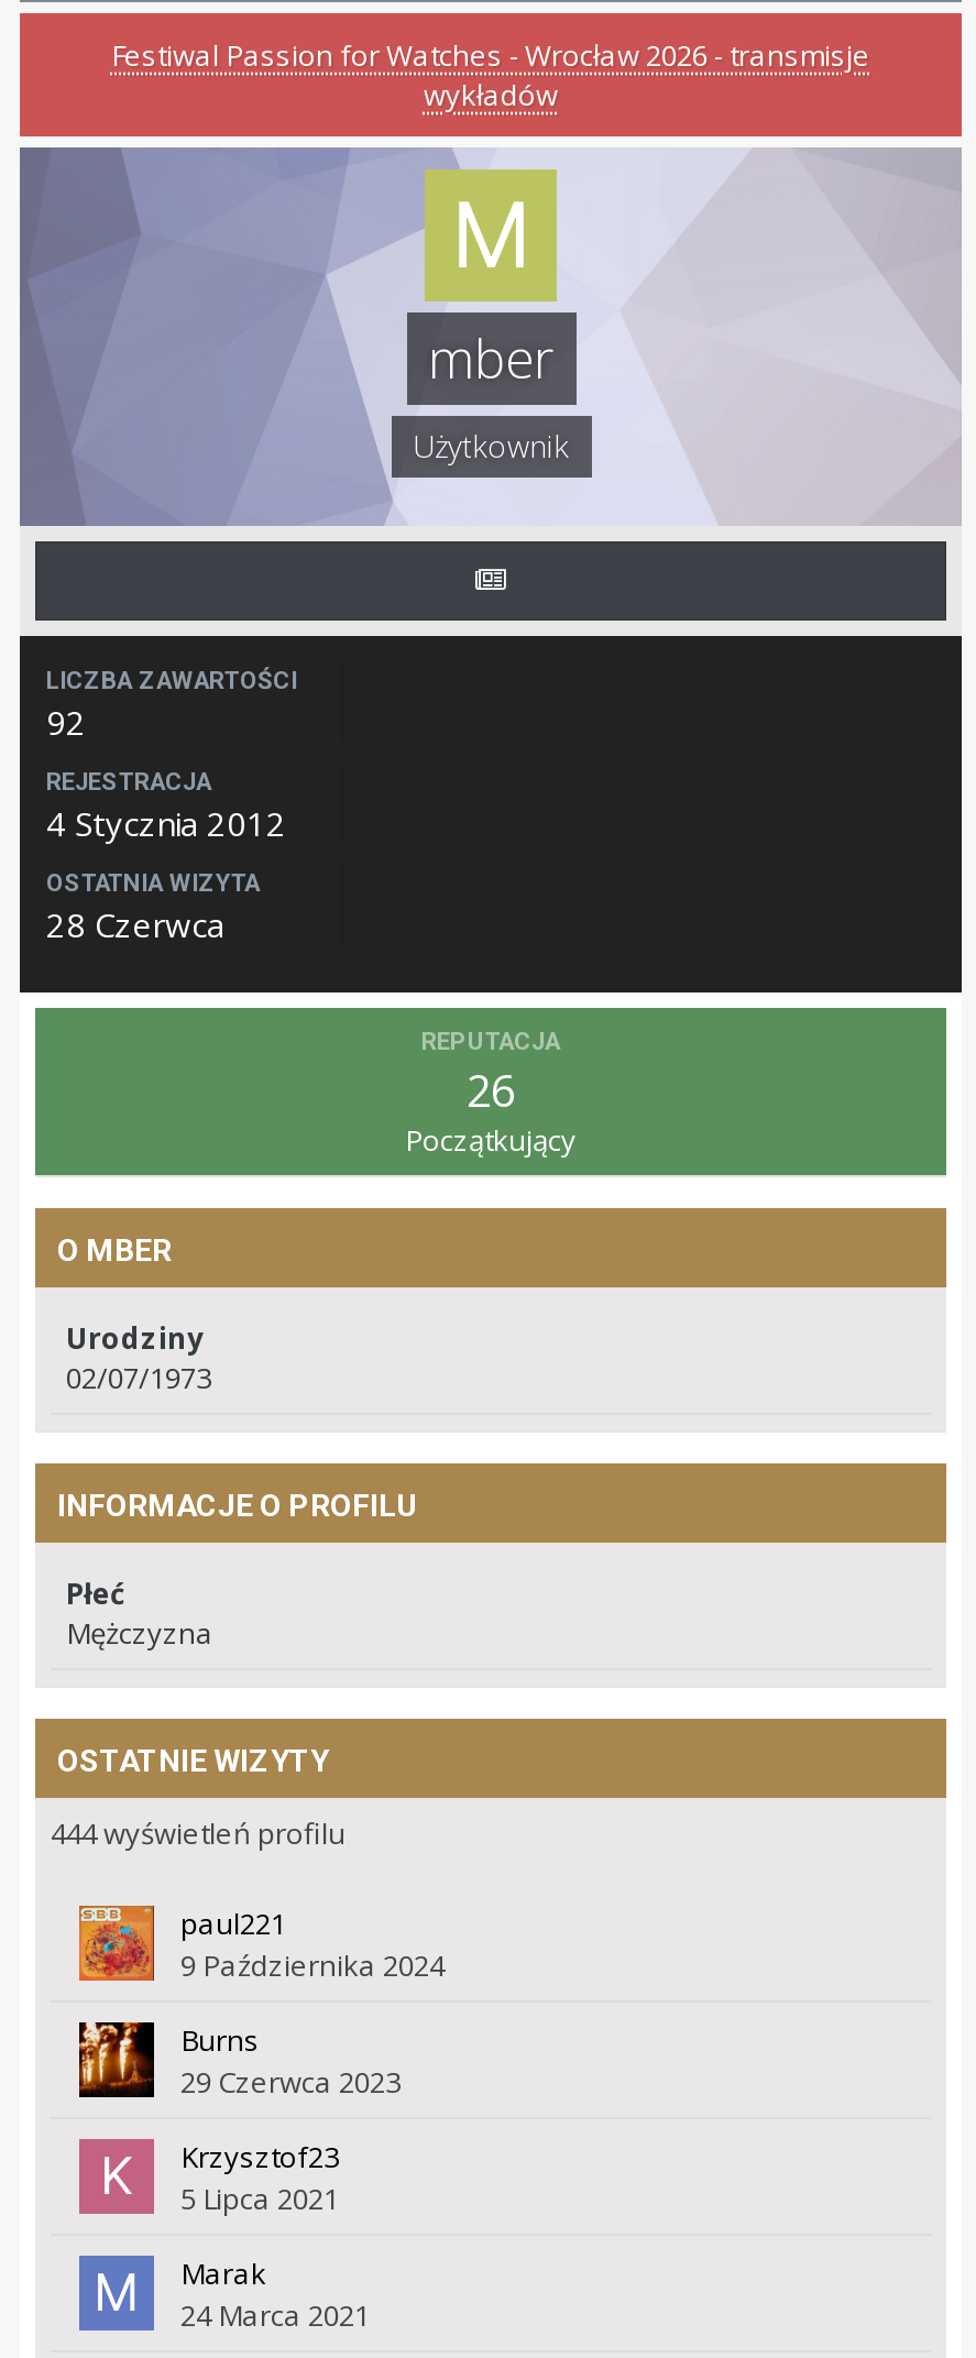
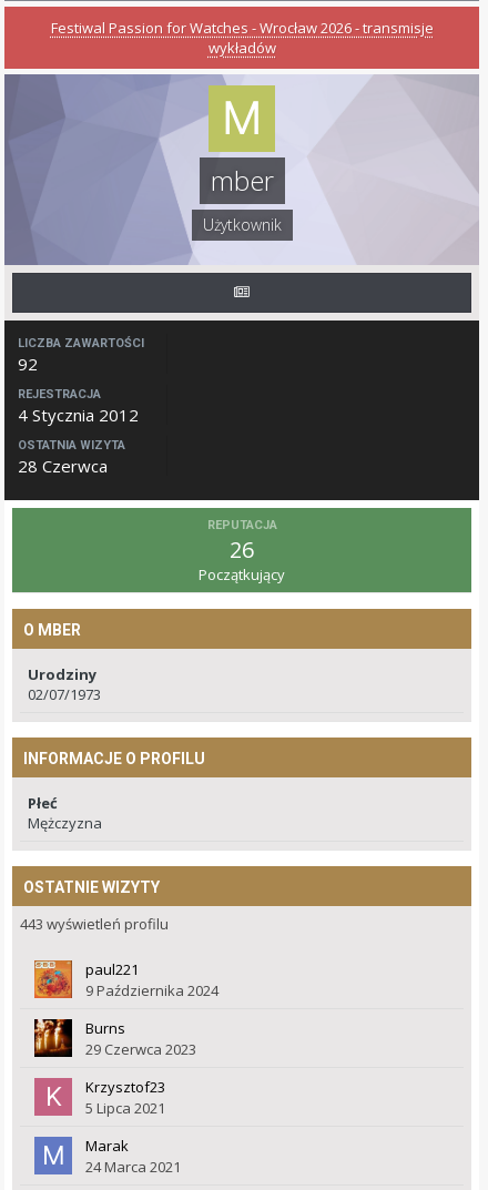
- 444 wyświetleń profilu
+ 443 wyświetleń profilu
